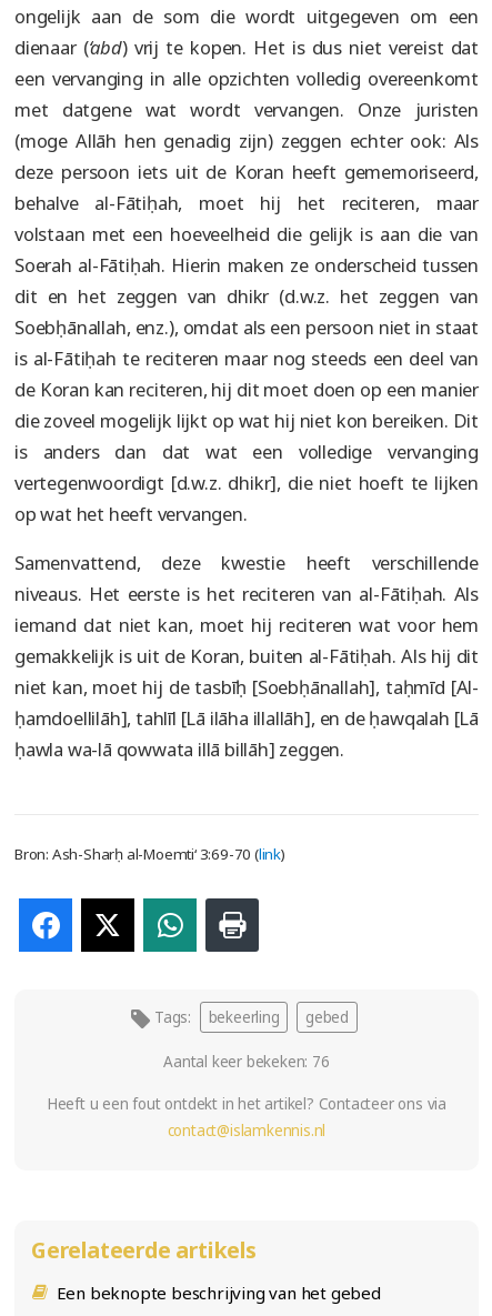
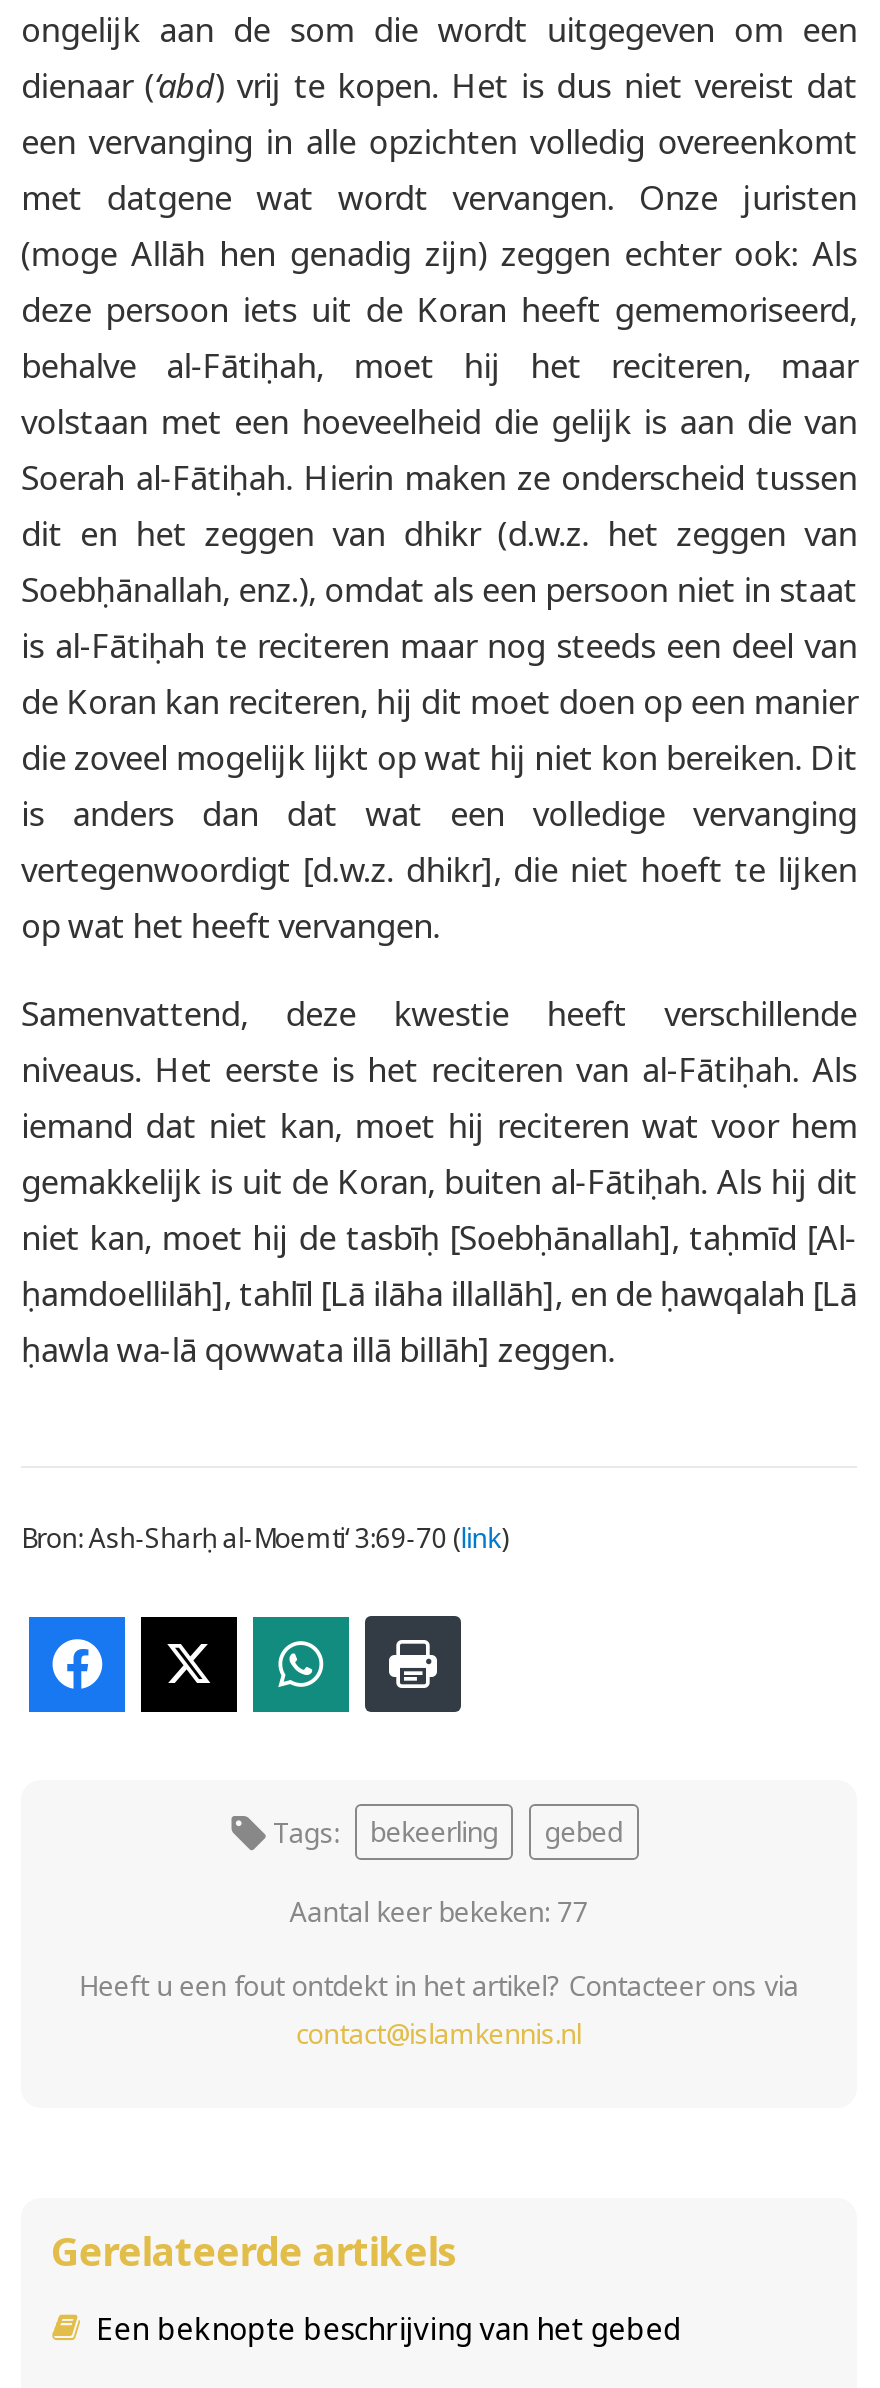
- Aantal keer bekeken: 76
+ Aantal keer bekeken: 77
